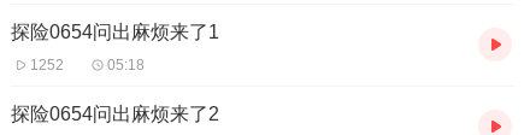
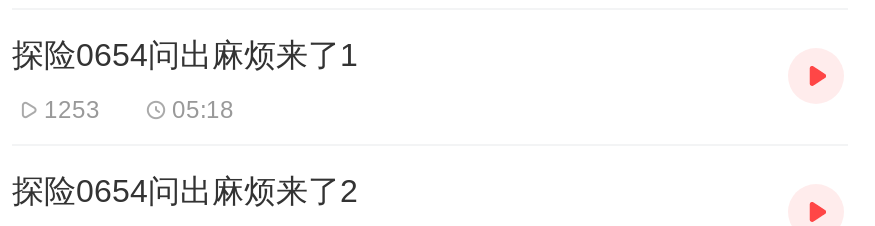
- 1252
+ 1253
